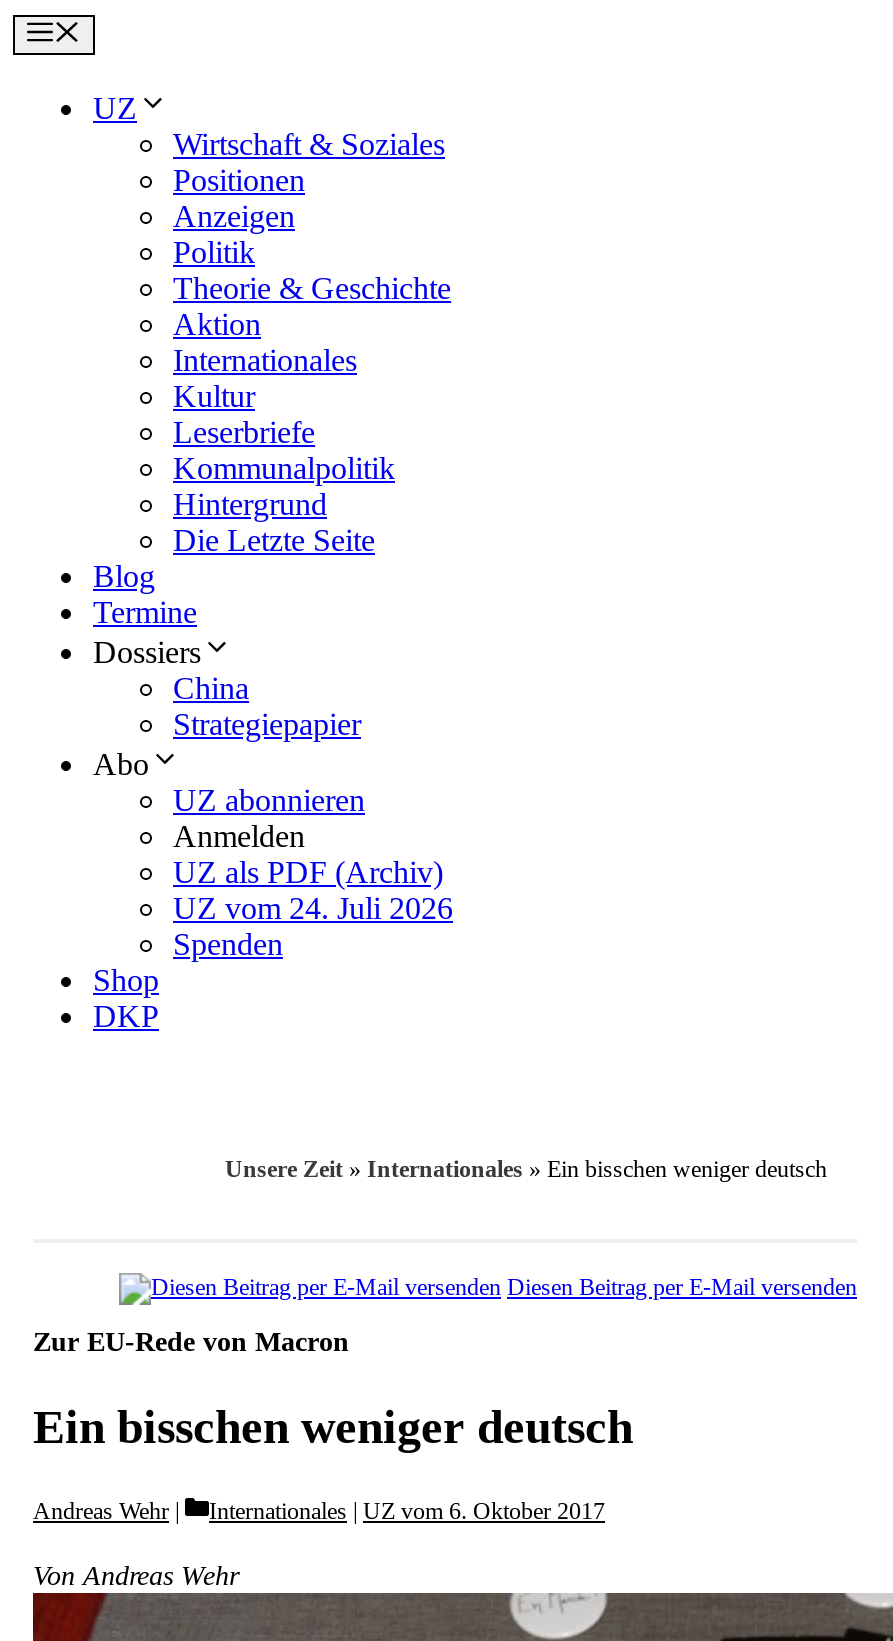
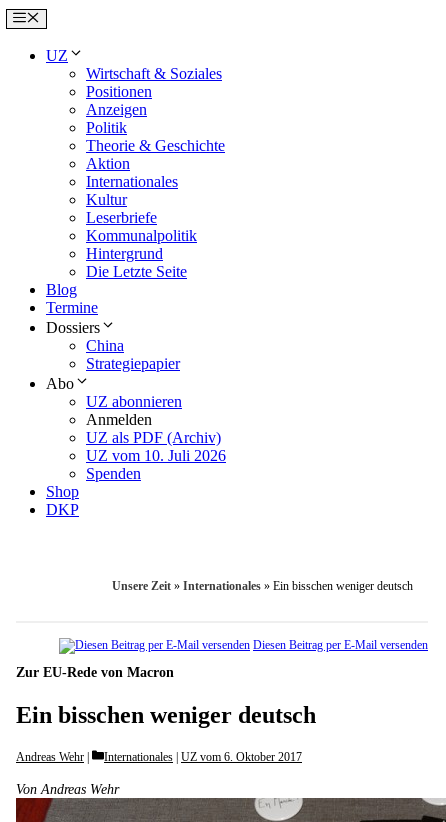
- UZ vom 24. Juli 2026
+ UZ vom 10. Juli 2026
